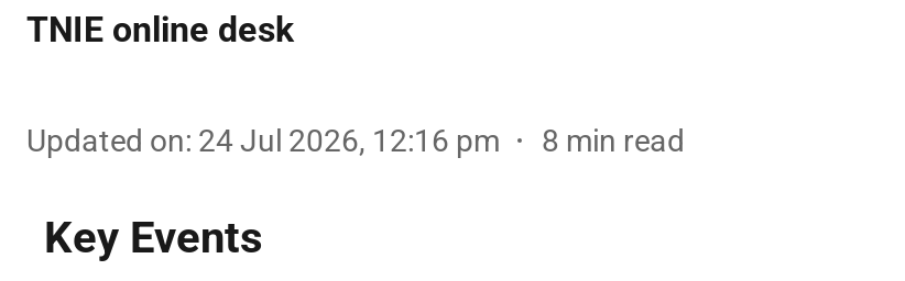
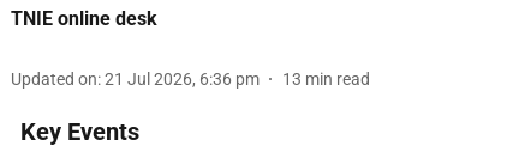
- Updated on: 24 Jul 2026, 12:16 pm
+ Updated on: 21 Jul 2026, 6:36 pm

- 8 min read
+ 13 min read
